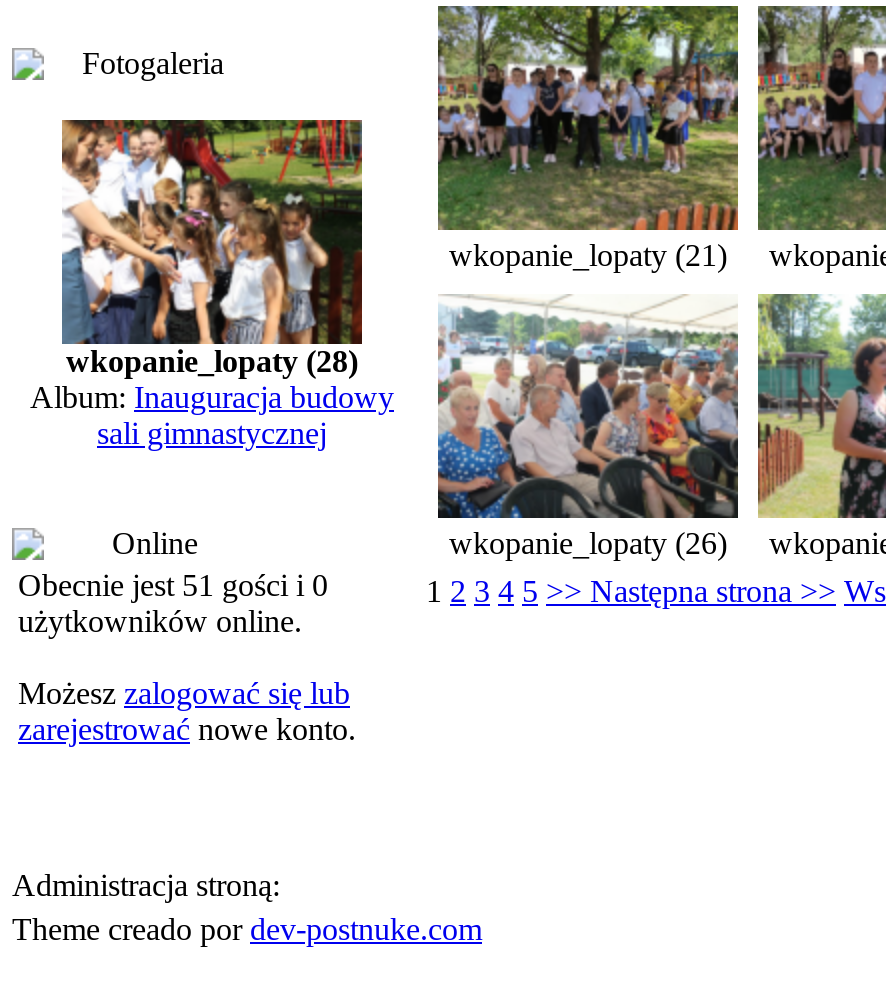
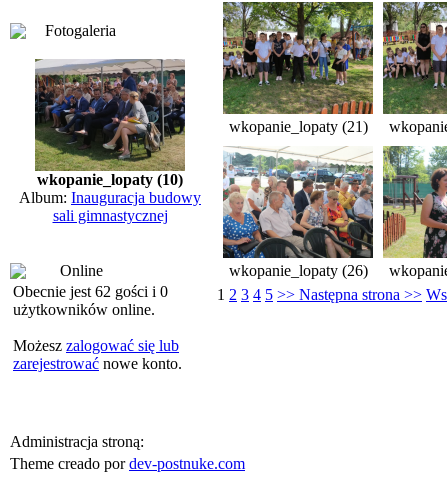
- [image]
- wkopanie_lopaty (28)
+ [image]
+ wkopanie_lopaty (10)

- Obecnie jest 51 gości i 0
+ Obecnie jest 62 gości i 0
